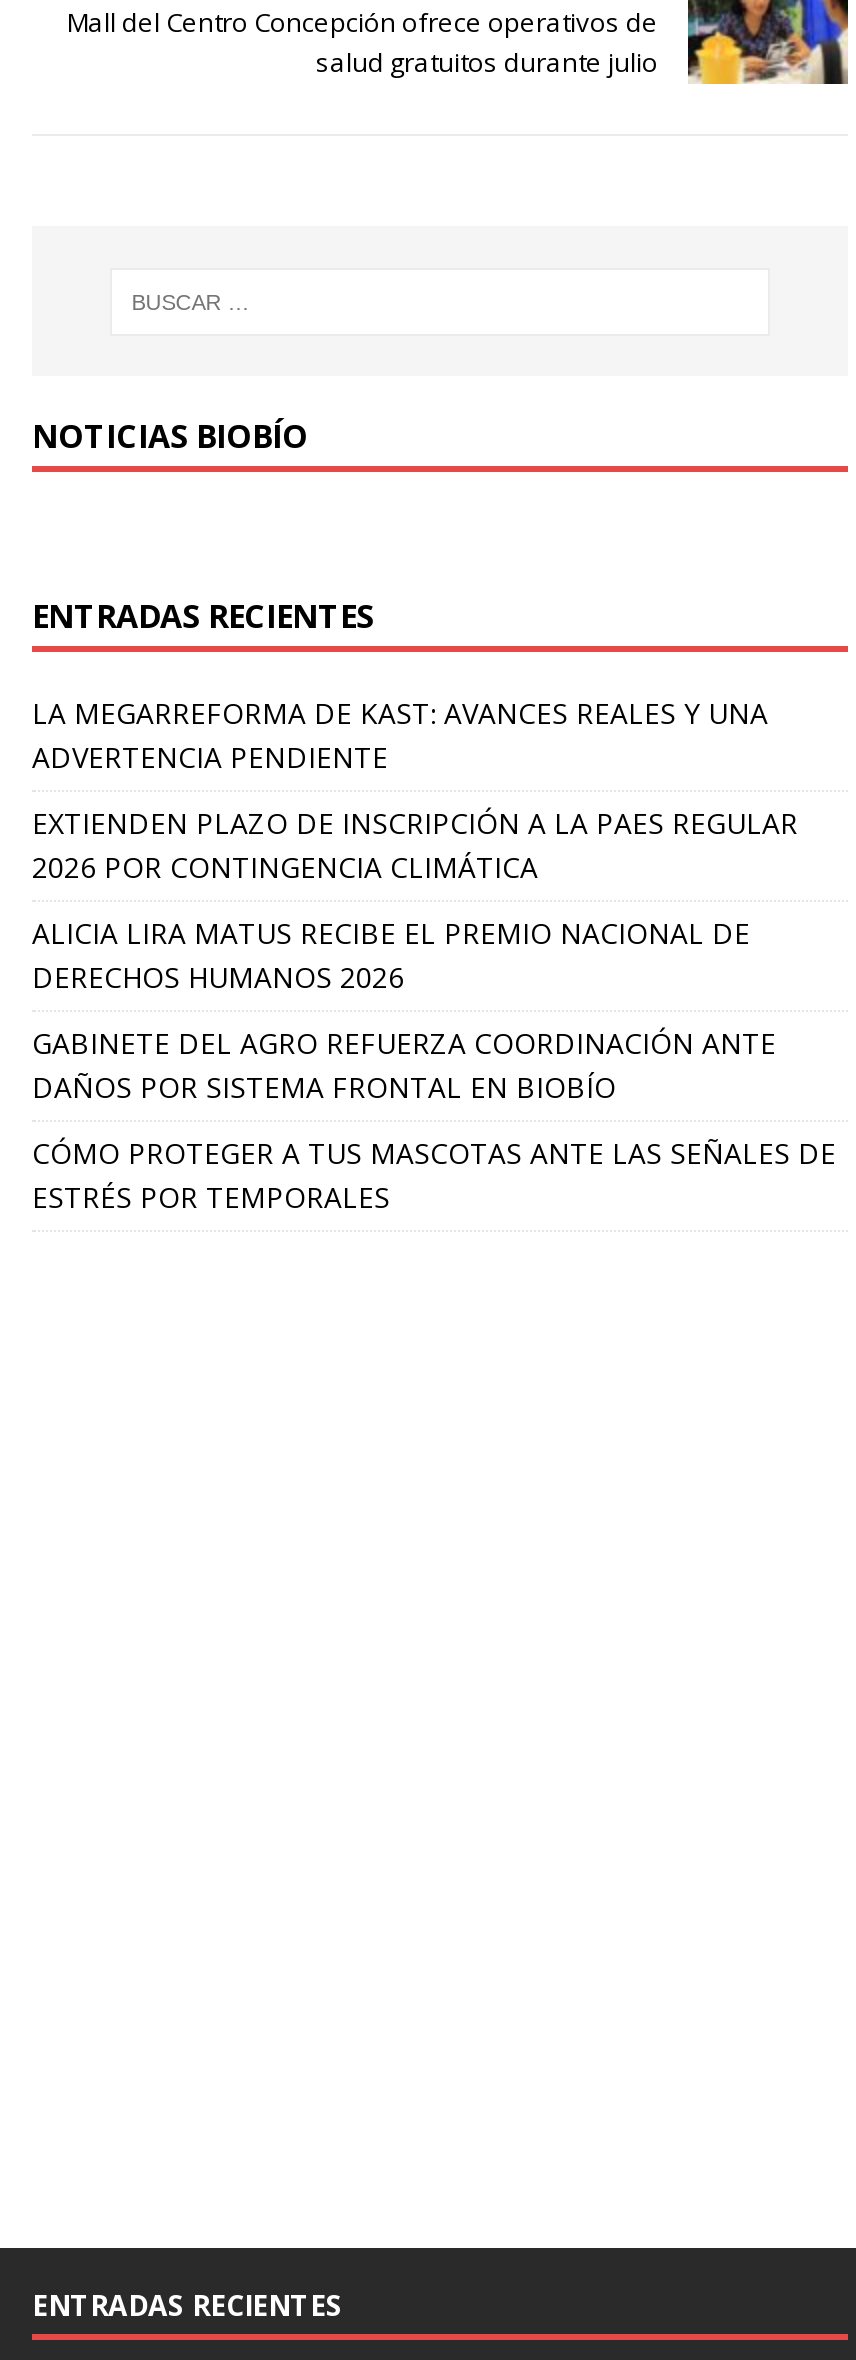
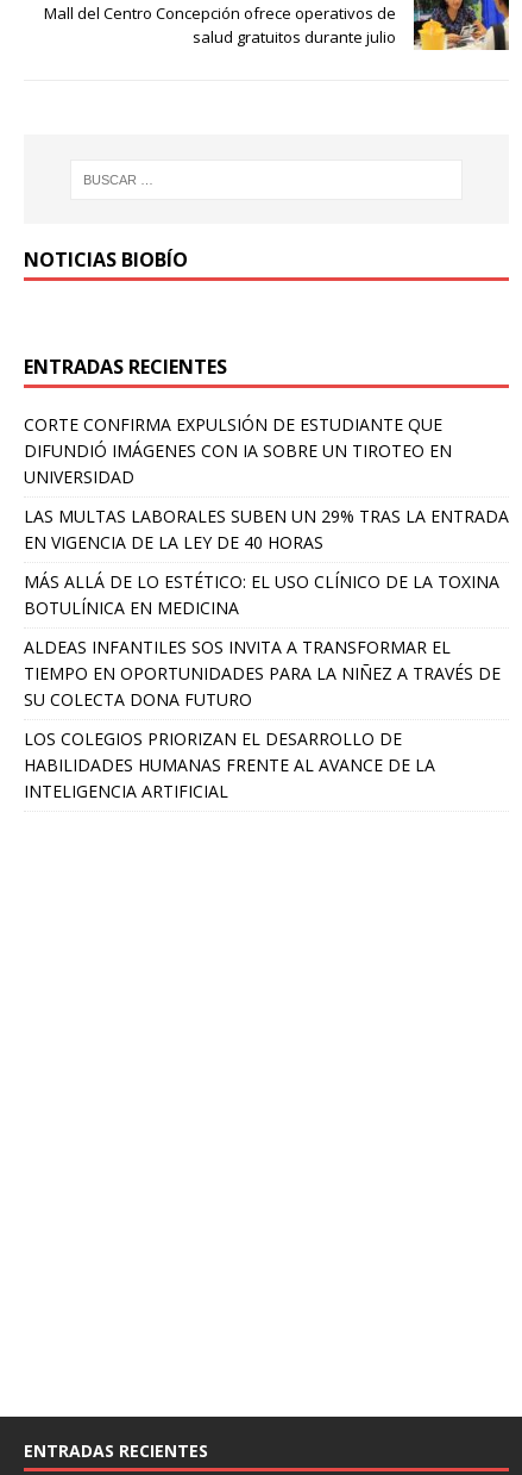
- LA MEGARREFORMA DE KAST: AVANCES REALES Y UNA
- ADVERTENCIA PENDIENTE
+ CORTE CONFIRMA EXPULSIÓN DE ESTUDIANTE QUE
+ DIFUNDIÓ IMÁGENES CON IA SOBRE UN TIROTEO EN
+ UNIVERSIDAD

- EXTIENDEN PLAZO DE INSCRIPCIÓN A LA PAES REGULAR
- 2026 POR CONTINGENCIA CLIMÁTICA
+ LAS MULTAS LABORALES SUBEN UN 29% TRAS LA ENTRADA
+ EN VIGENCIA DE LA LEY DE 40 HORAS

- ALICIA LIRA MATUS RECIBE EL PREMIO NACIONAL DE
- DERECHOS HUMANOS 2026
+ MÁS ALLÁ DE LO ESTÉTICO: EL USO CLÍNICO DE LA TOXINA
+ BOTULÍNICA EN MEDICINA

- GABINETE DEL AGRO REFUERZA COORDINACIÓN ANTE
- DAÑOS POR SISTEMA FRONTAL EN BIOBÍO
+ ALDEAS INFANTILES SOS INVITA A TRANSFORMAR EL
+ TIEMPO EN OPORTUNIDADES PARA LA NIÑEZ A TRAVÉS DE
+ SU COLECTA DONA FUTURO

- CÓMO PROTEGER A TUS MASCOTAS ANTE LAS SEÑALES DE
- ESTRÉS POR TEMPORALES
+ LOS COLEGIOS PRIORIZAN EL DESARROLLO DE
+ HABILIDADES HUMANAS FRENTE AL AVANCE DE LA
+ INTELIGENCIA ARTIFICIAL
